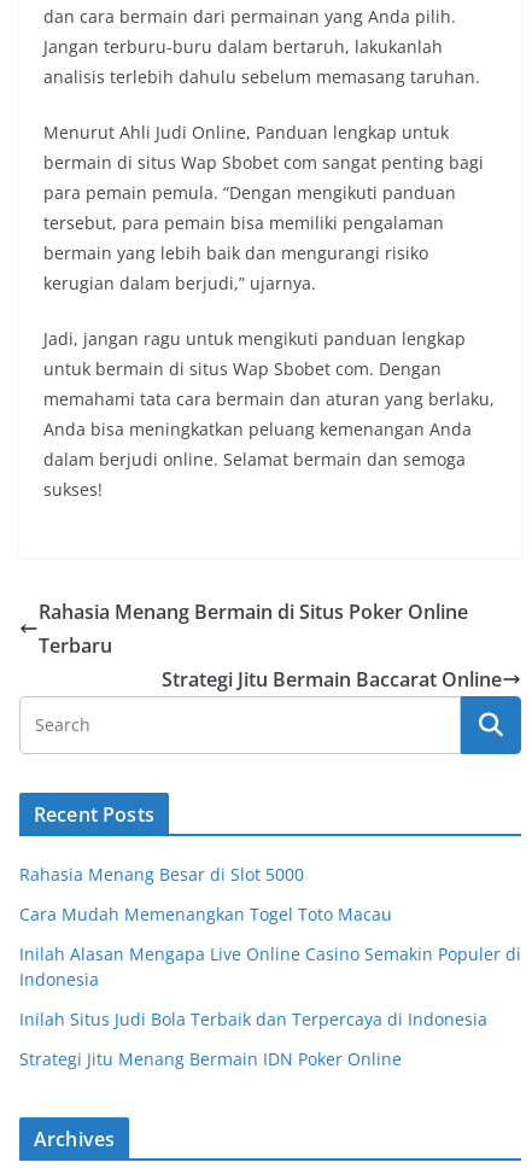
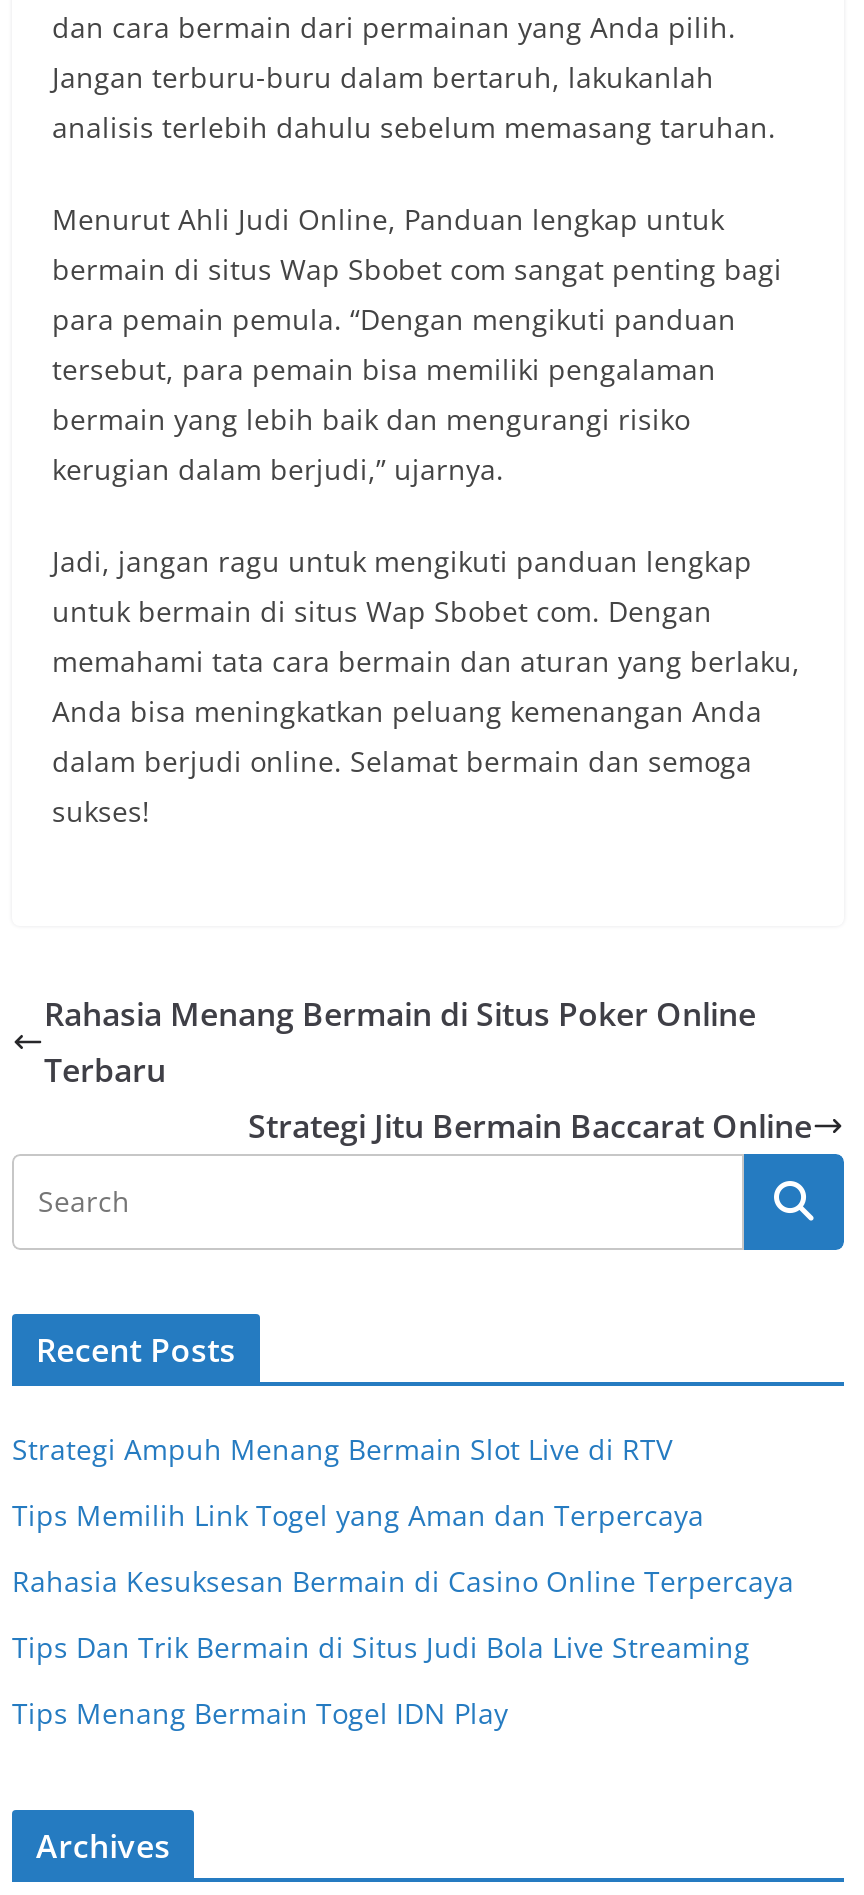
- Rahasia Menang Besar di Slot 5000
+ Strategi Ampuh Menang Bermain Slot Live di RTV

- Cara Mudah Memenangkan Togel Toto Macau
+ Tips Memilih Link Togel yang Aman dan Terpercaya

- Inilah Alasan Mengapa Live Online Casino Semakin Populer di
- Indonesia
+ Rahasia Kesuksesan Bermain di Casino Online Terpercaya

- Inilah Situs Judi Bola Terbaik dan Terpercaya di Indonesia
+ Tips Dan Trik Bermain di Situs Judi Bola Live Streaming

- Strategi Jitu Menang Bermain IDN Poker Online
+ Tips Menang Bermain Togel IDN Play
